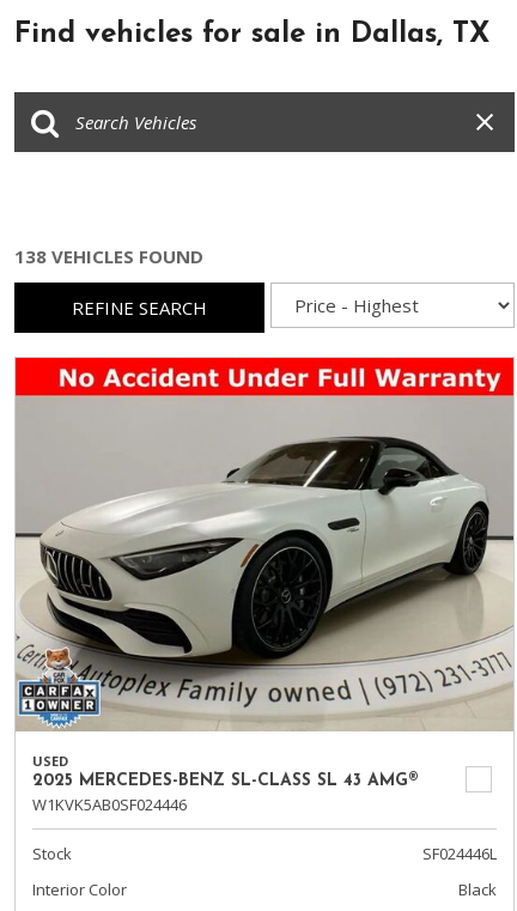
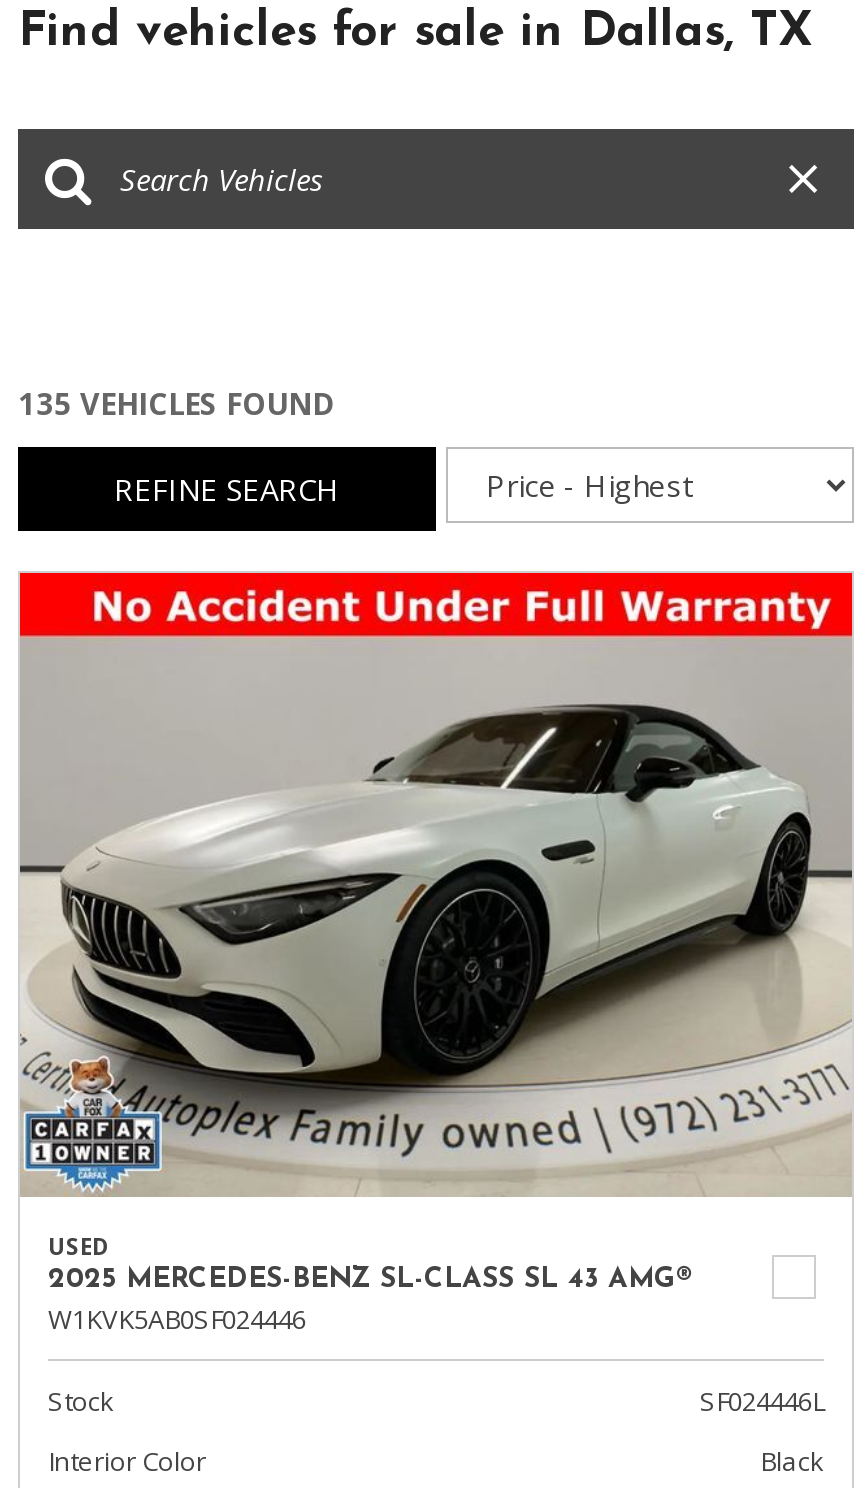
- 138 VEHICLES FOUND
+ 135 VEHICLES FOUND
